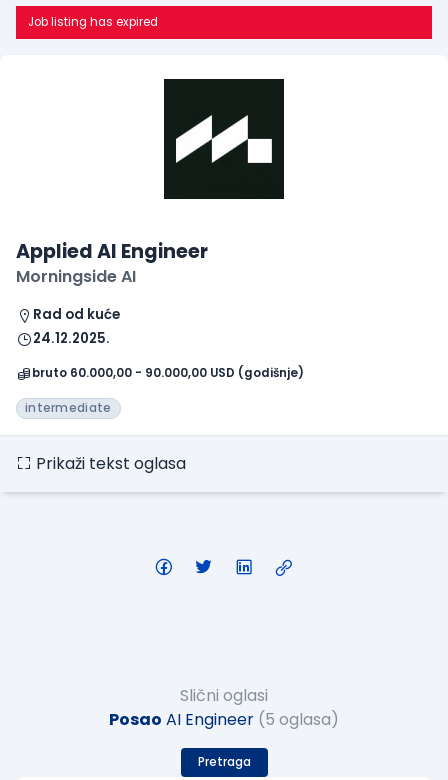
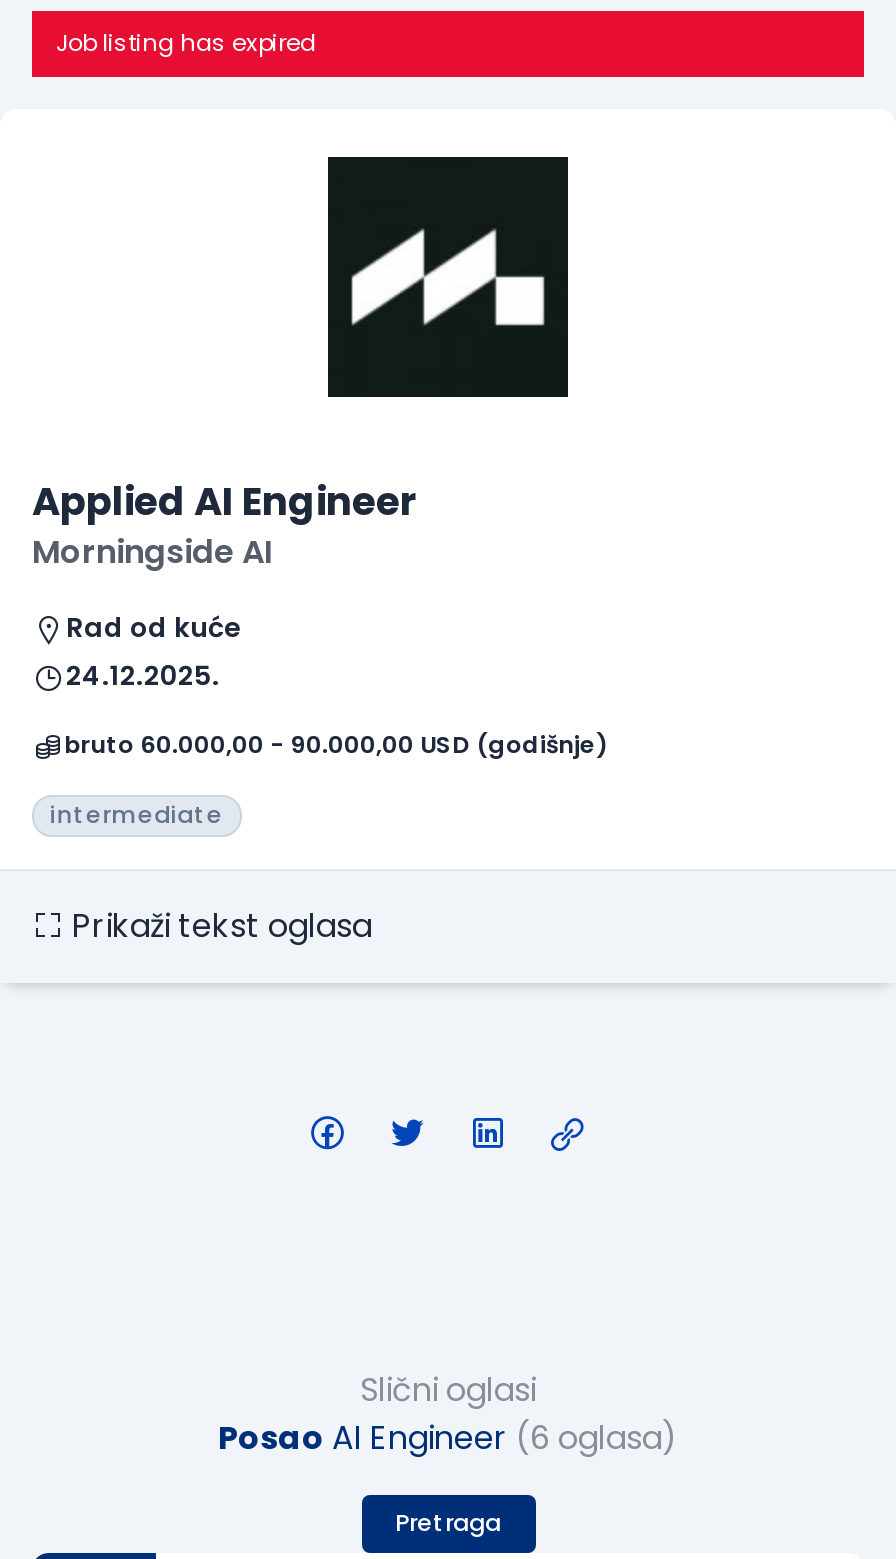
- Posao AI Engineer (5 oglasa)
+ Posao AI Engineer (6 oglasa)
